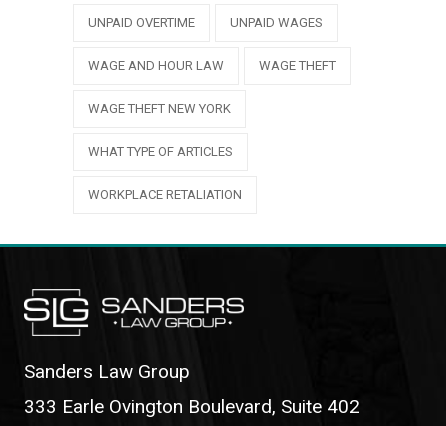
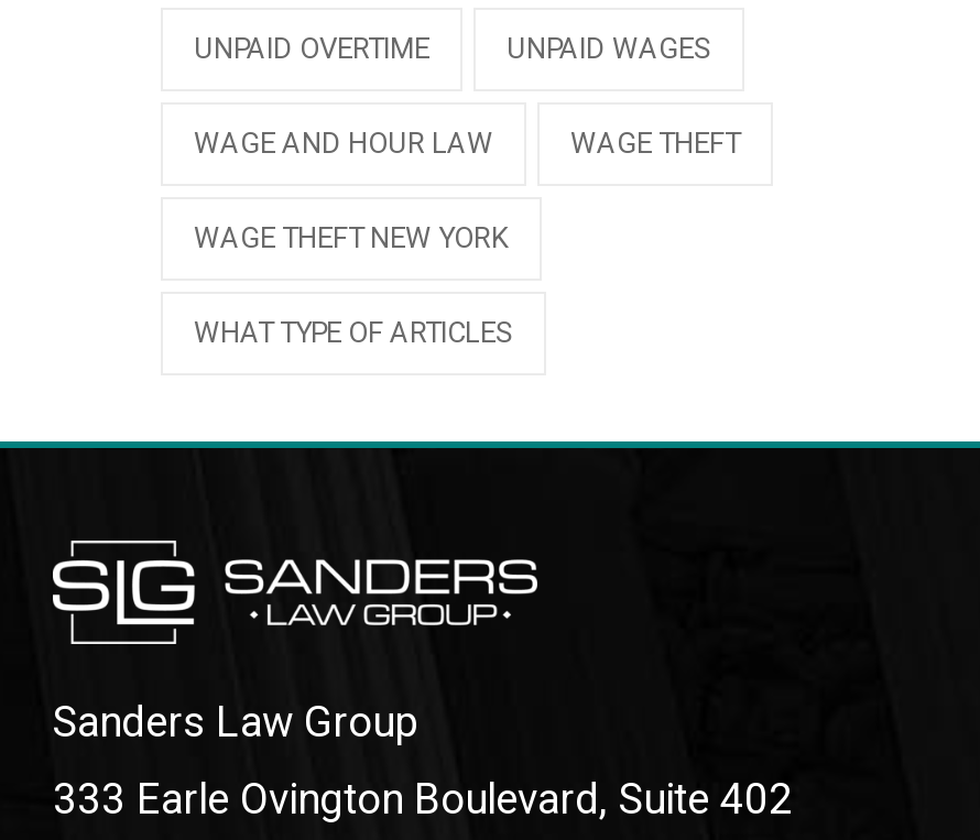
- WORKPLACE RETALIATION
